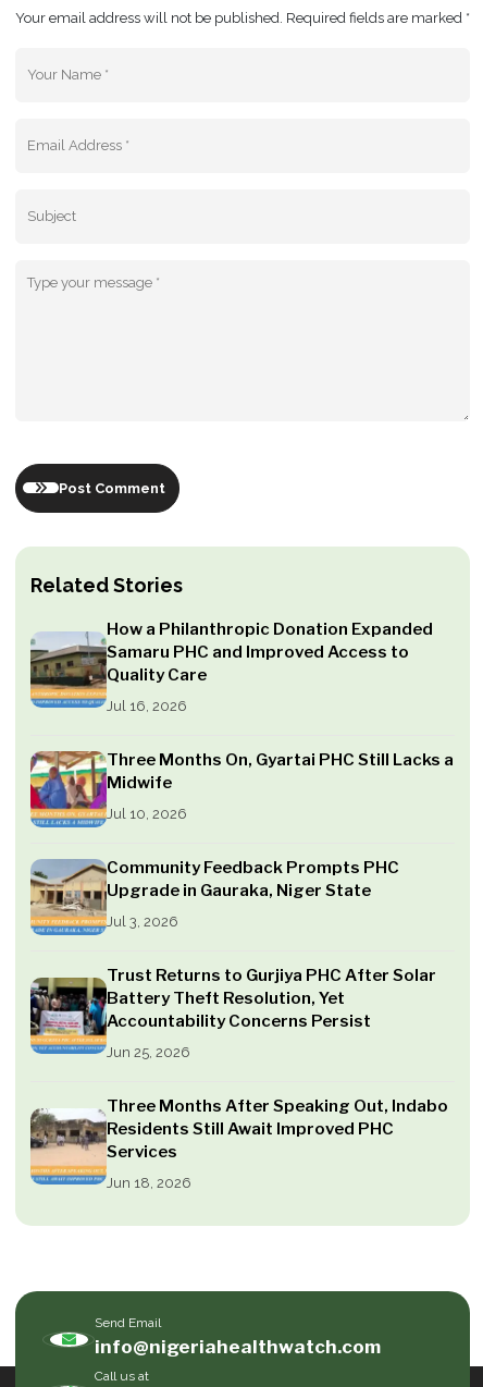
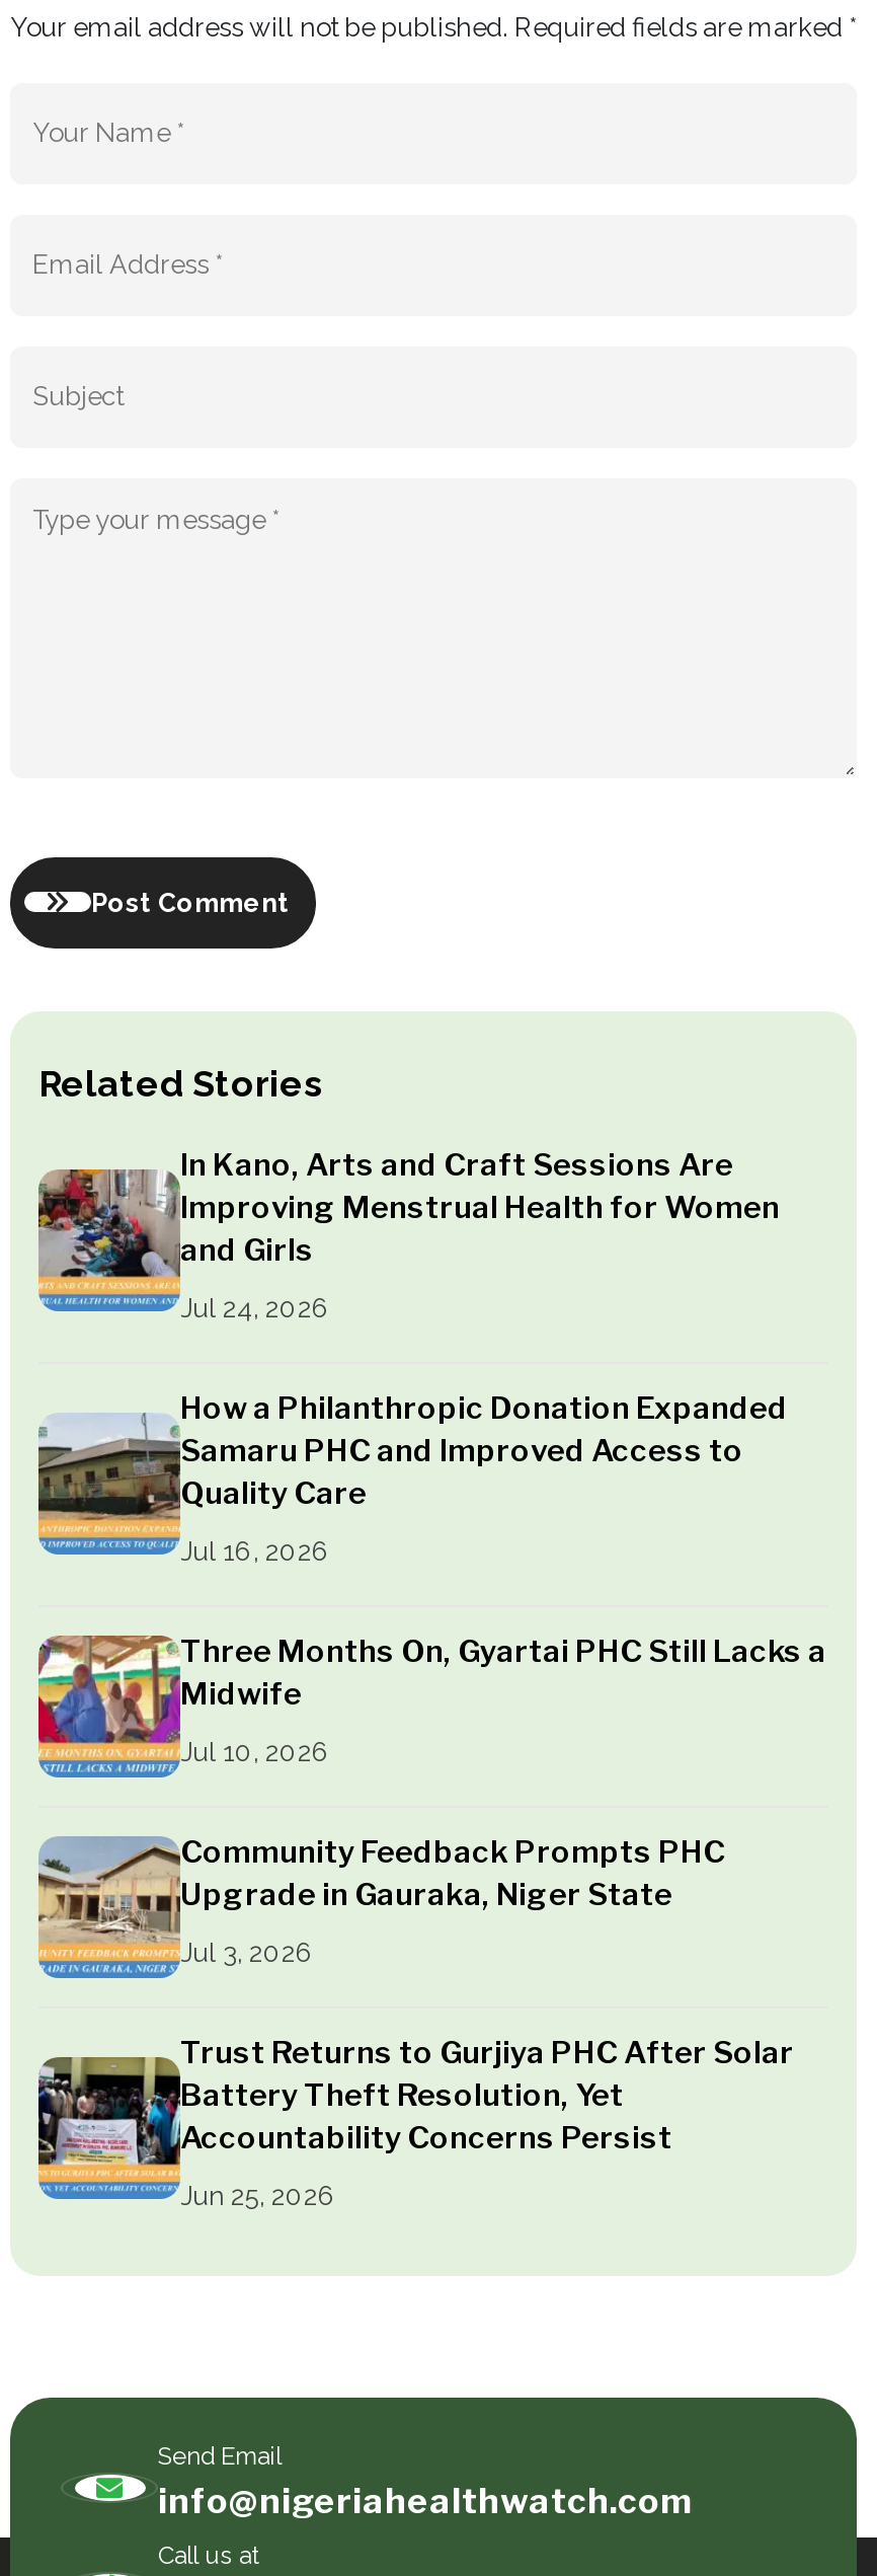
+ [image]
+ In Kano, Arts and Craft Sessions Are
+ Improving Menstrual Health for Women
+ and Girls
+ Jul 24, 2026

moved down: [image] | How a Philanthropic Donation Expanded | Samaru PHC and Improved Access to | ... | Accountability Concerns Persist | Jun 25, 2026

- [image]
- Three Months After Speaking Out, Indabo
- Residents Still Await Improved PHC
- Services
- Jun 18, 2026
